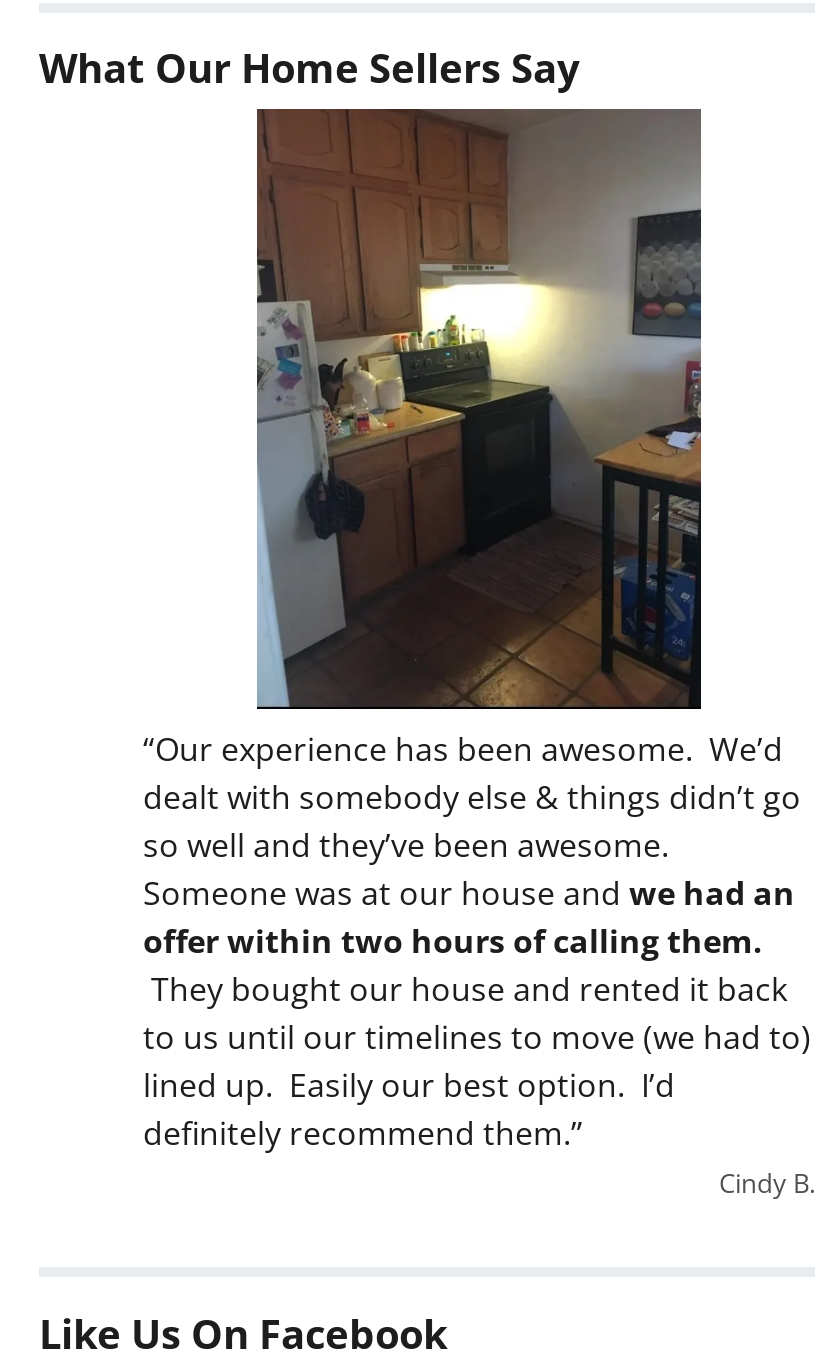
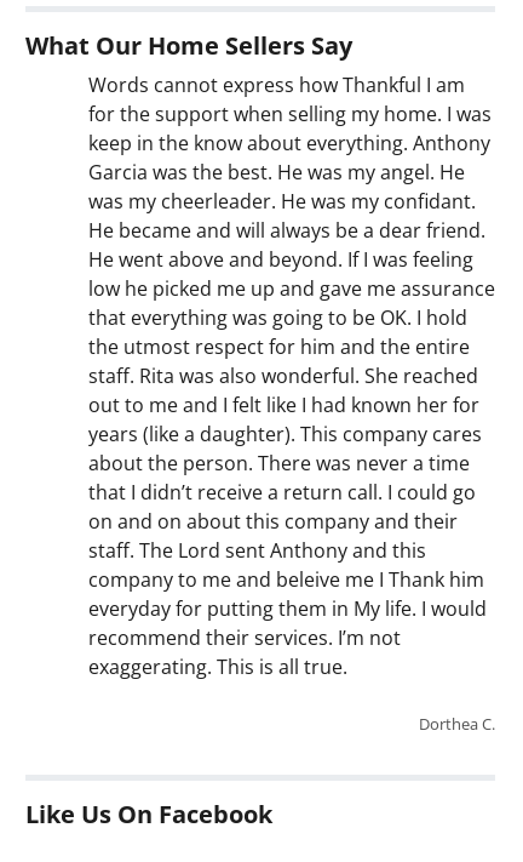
- “Our experience has been awesome. We’d
- dealt with somebody else & things didn’t go
- so well and they’ve been awesome.
- Someone was at our house and we had an
- offer within two hours of calling them.
- They bought our house and rented it back
- to us until our timelines to move (we had to)
- lined up. Easily our best option. I’d
- definitely recommend them.”
- Cindy B.
+ Words cannot express how Thankful I am
+ for the support when selling my home. I was
+ keep in the know about everything. Anthony
+ Garcia was the best. He was my angel. He
+ was my cheerleader. He was my confidant.
+ He became and will always be a dear friend.
+ He went above and beyond. If I was feeling
+ low he picked me up and gave me assurance
+ that everything was going to be OK. I hold
+ the utmost respect for him and the entire
+ staff. Rita was also wonderful. She reached
+ out to me and I felt like I had known her for
+ years (like a daughter). This company cares
+ about the person. There was never a time
+ that I didn’t receive a return call. I could go
+ on and on about this company and their
+ staff. The Lord sent Anthony and this
+ company to me and beleive me I Thank him
+ everyday for putting them in My life. I would
+ recommend their services. I’m not
+ exaggerating. This is all true.
+ Dorthea C.
